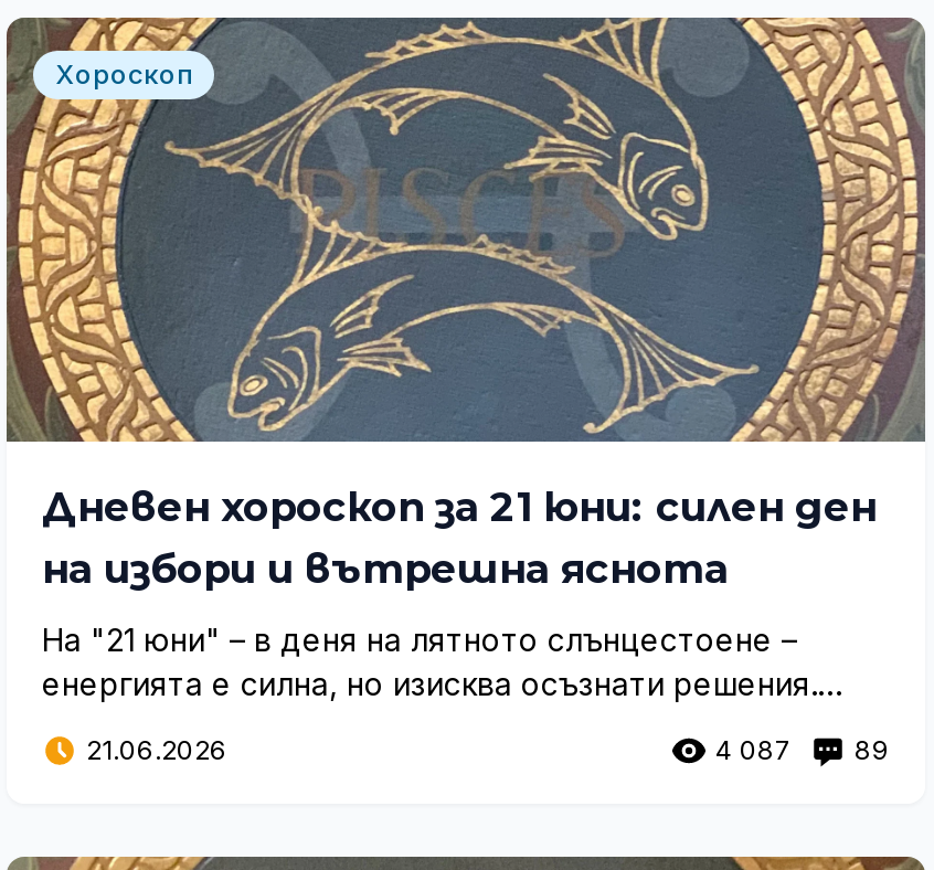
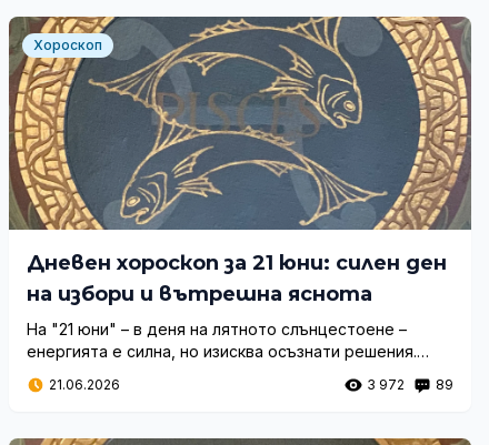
- 4 087 89
+ 3 972 89
